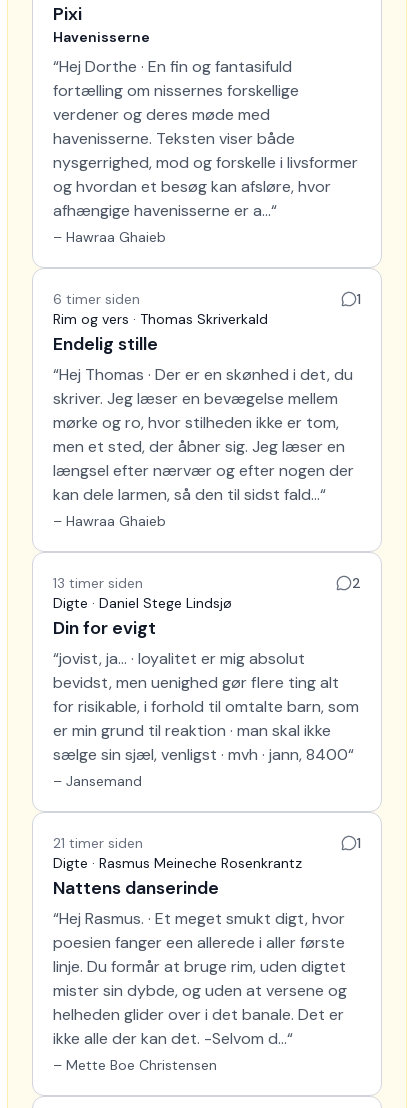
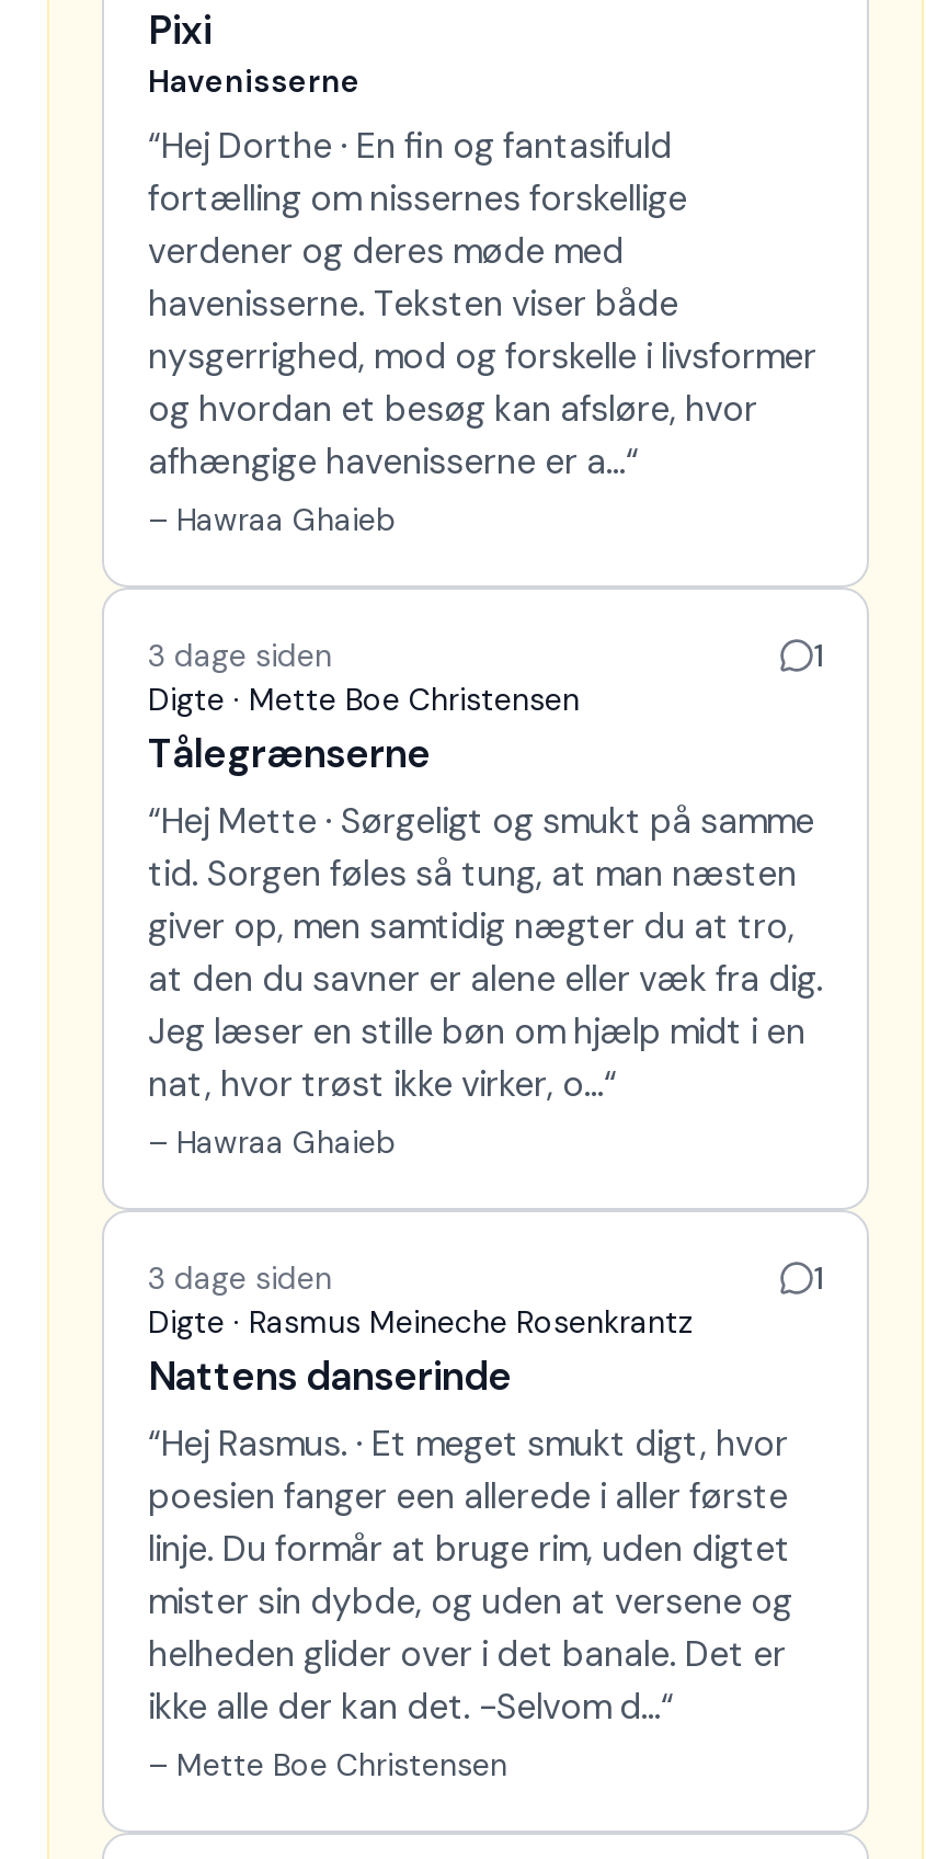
- 6 timer siden
+ 3 dage siden

- Rim og vers · Thomas Skriverkald
- Endelig stille
- “Hej Thomas · Der er en skønhed i det, du
- skriver. Jeg læser en bevægelse mellem
- mørke og ro, hvor stilheden ikke er tom,
- men et sted, der åbner sig. Jeg læser en
- længsel efter nærvær og efter nogen der
- kan dele larmen, så den til sidst fald…“
+ Digte · Mette Boe Christensen
+ Tålegrænserne
+ “Hej Mette · Sørgeligt og smukt på samme
+ tid. Sorgen føles så tung, at man næsten
+ giver op, men samtidig nægter du at tro,
+ at den du savner er alene eller væk fra dig.
+ Jeg læser en stille bøn om hjælp midt i en
+ nat, hvor trøst ikke virker, o…“

- 13 timer siden
- 2
- Digte · Daniel Stege Lindsjø
- Din for evigt
- “jovist, ja... · loyalitet er mig absolut
- bevidst, men uenighed gør flere ting alt
- for risikable, i forhold til omtalte barn, som
- er min grund til reaktion · man skal ikke
- sælge sin sjæl, venligst · mvh · jann, 8400“
- – Jansemand
- 21 timer siden
+ 3 dage siden
